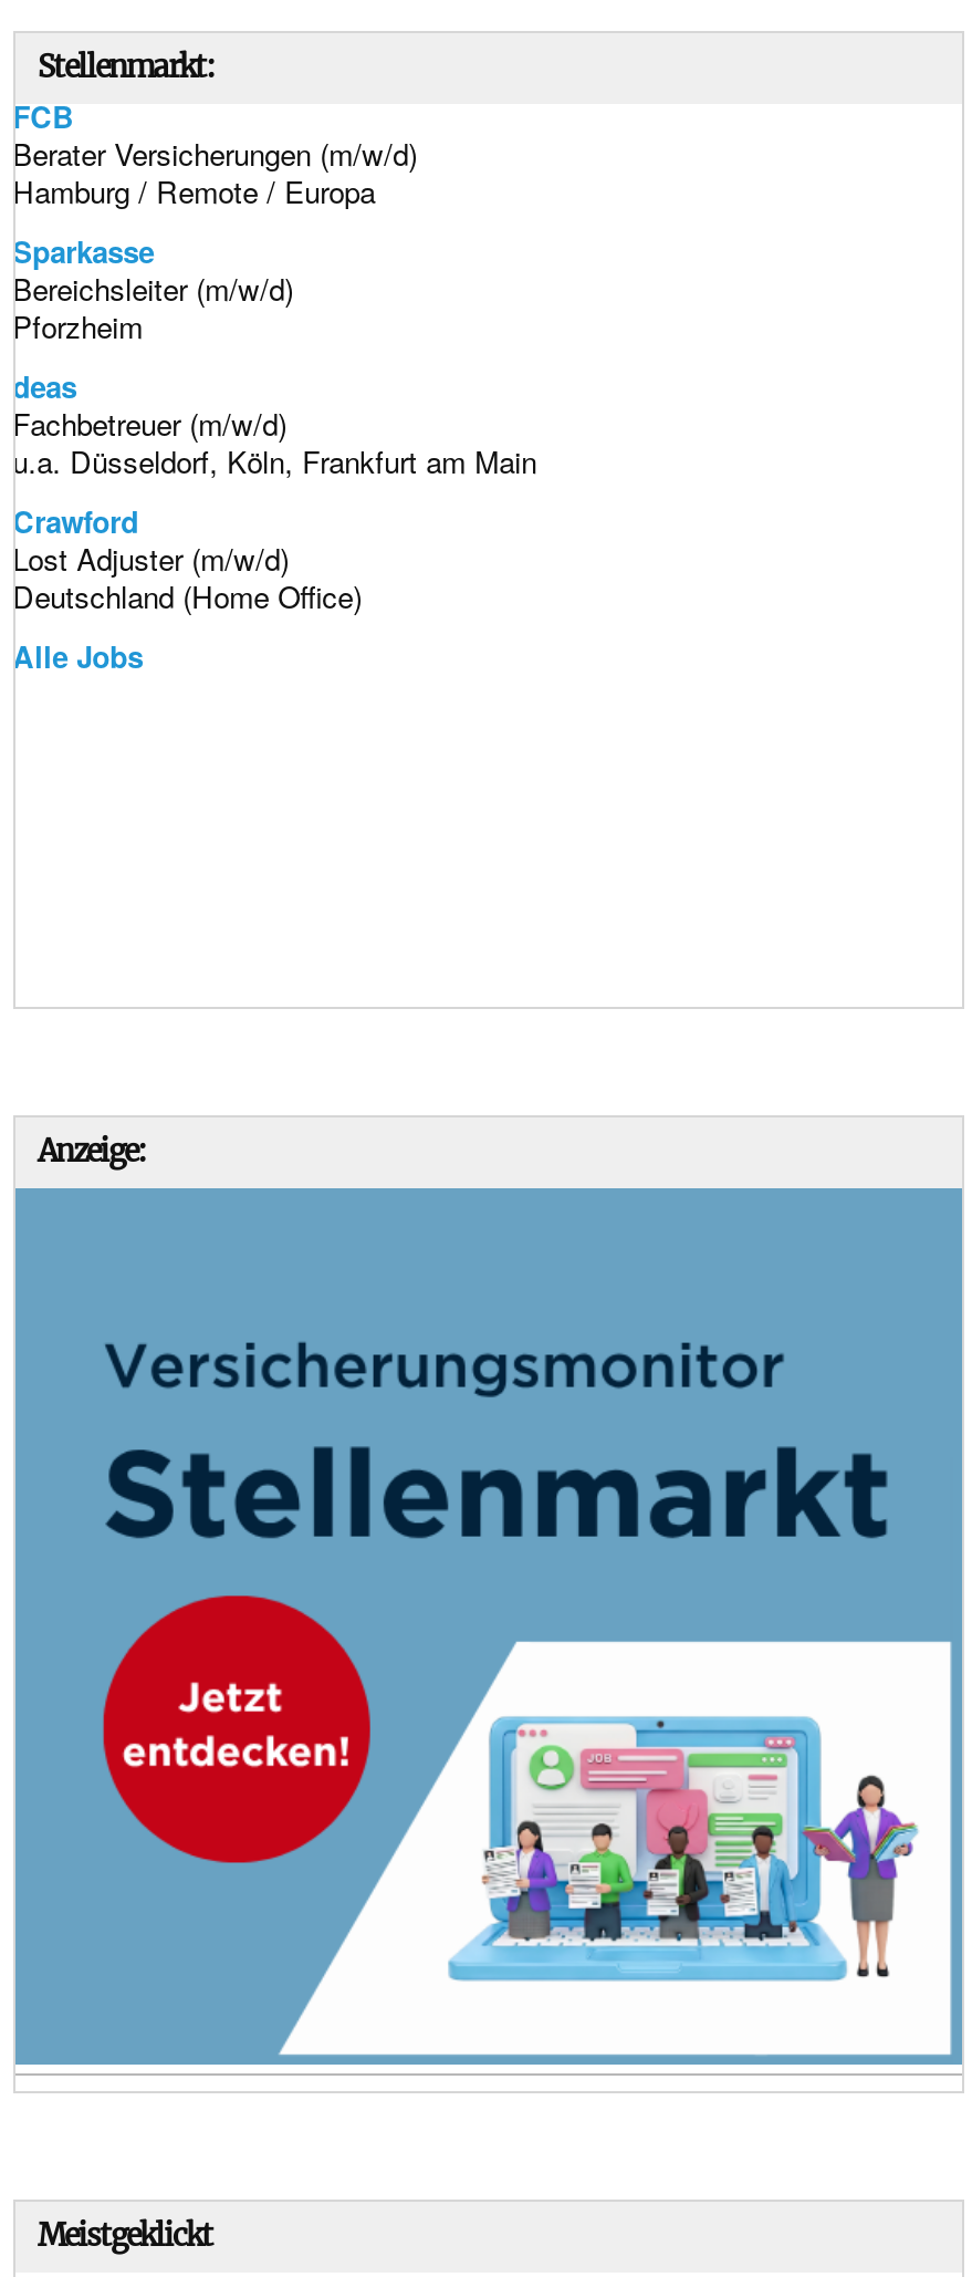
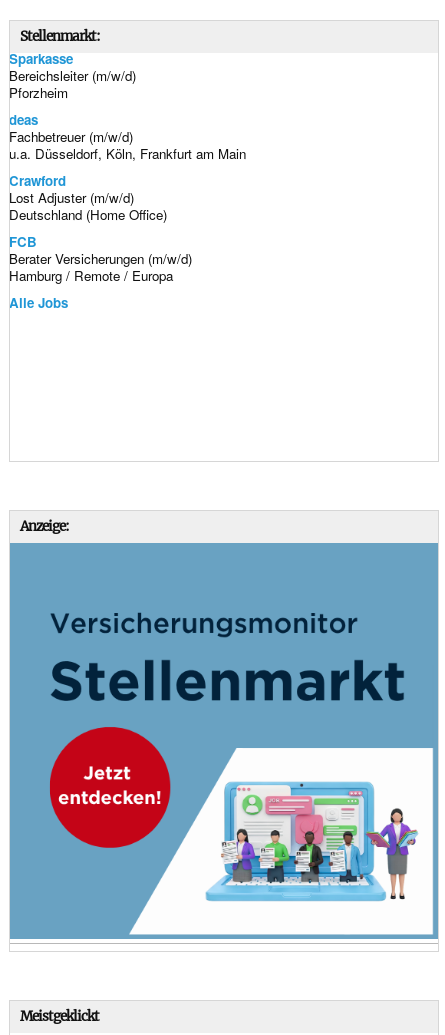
moved down: FCB | Berater Versicherungen (m/w/d) | Hamburg / Remote / Europa

moved up: Sparkasse | Bereichsleiter (m/w/d) | Pforzheim | ... | Lost Adjuster (m/w/d) | Deutschland (Home Office)
